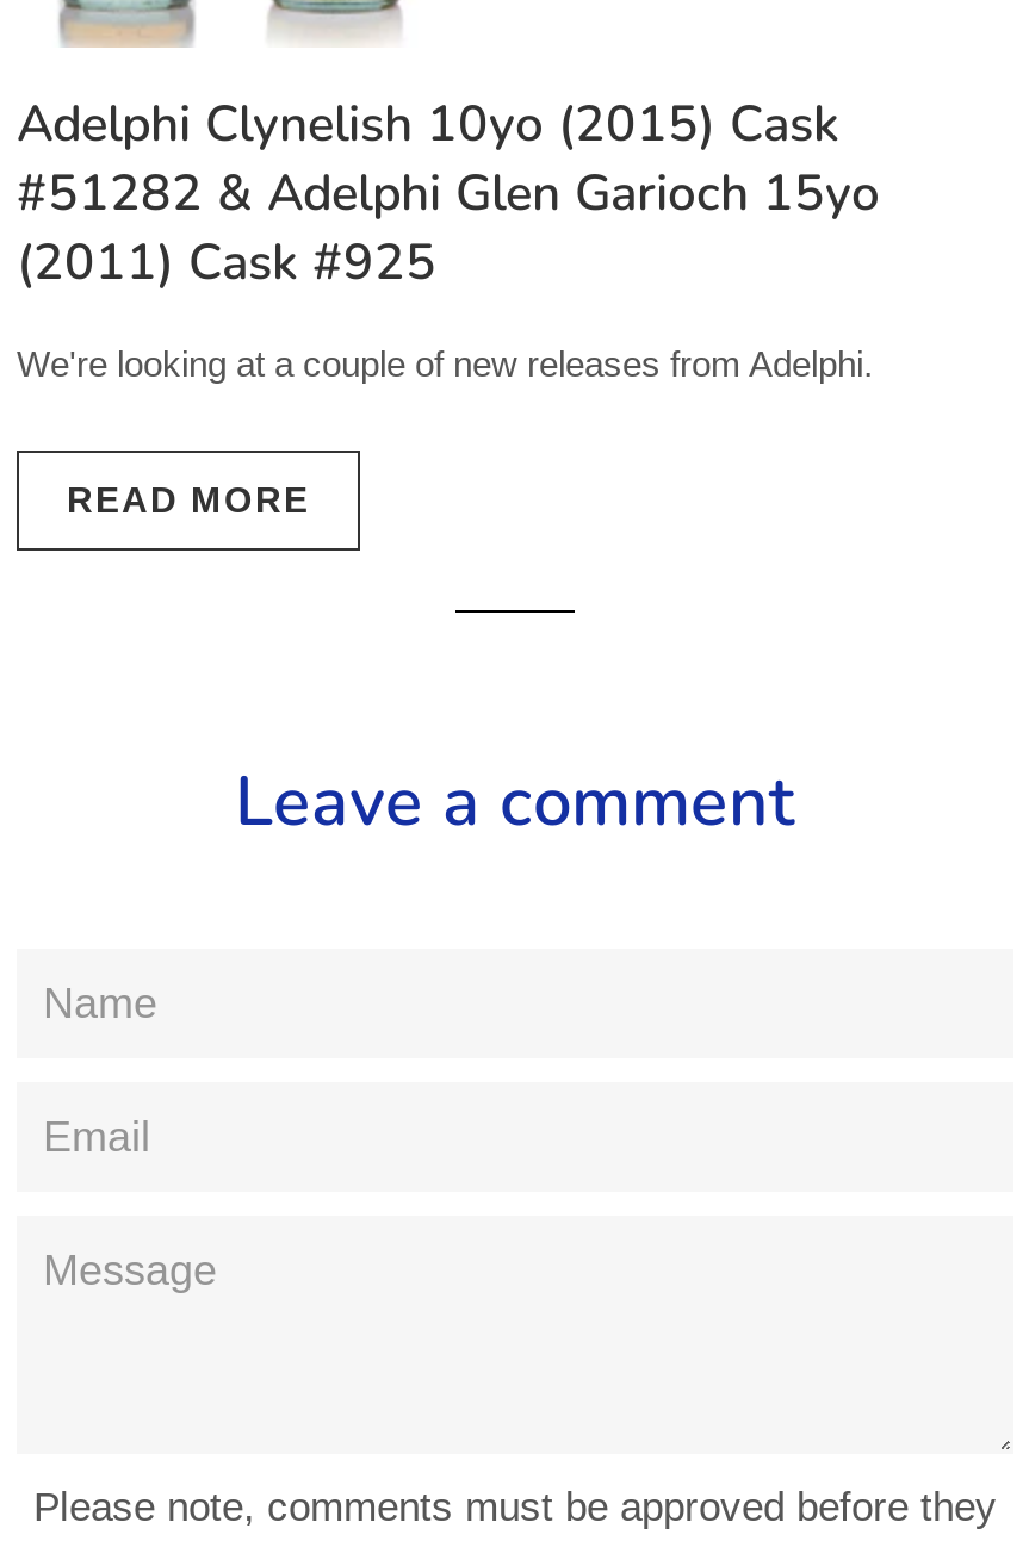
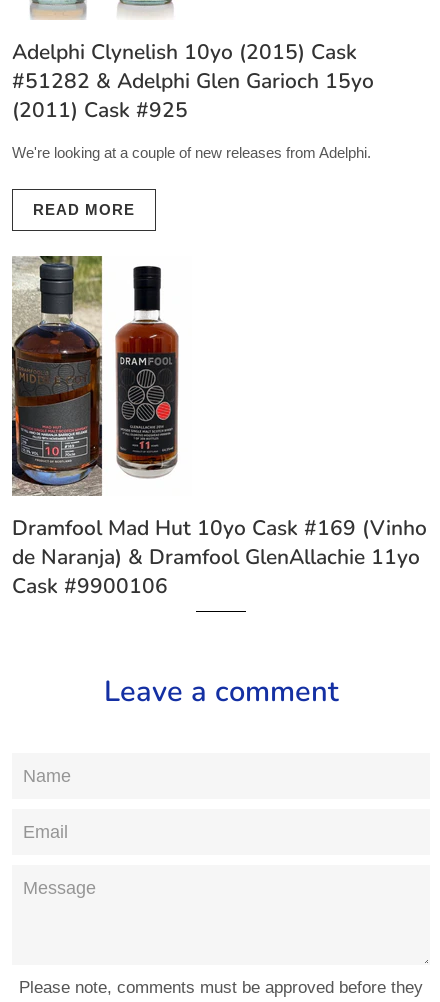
+ [image]
+ Dramfool Mad Hut 10yo Cask #169 (Vinho
+ de Naranja) & Dramfool GlenAllachie 11yo
+ Cask #9900106

+ [image]
